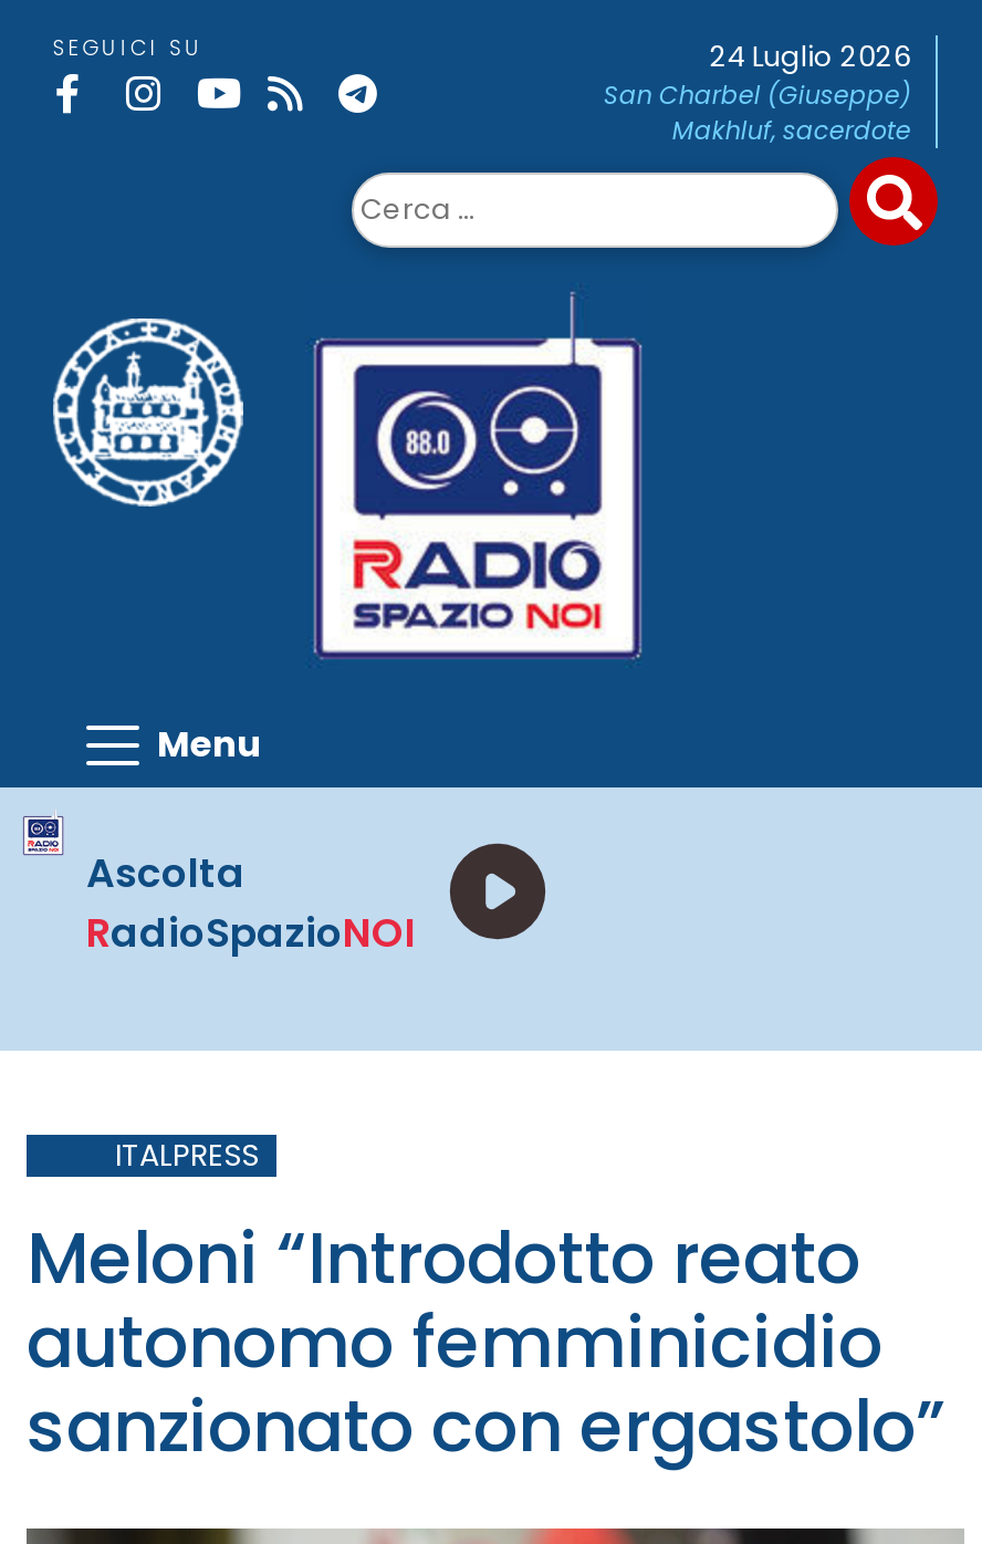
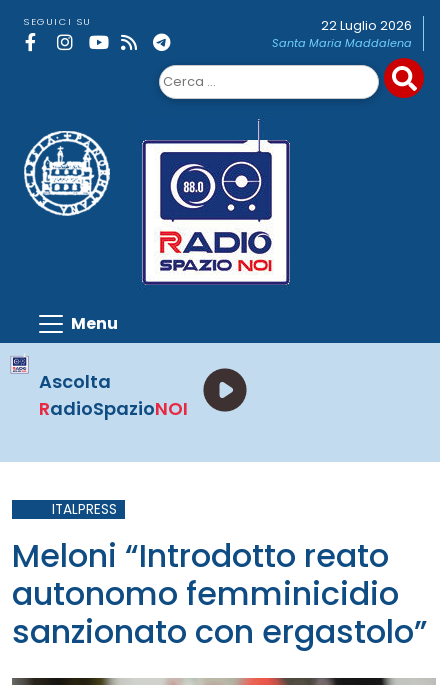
- 24 Luglio 2026
- San Charbel (Giuseppe)
- Makhluf, sacerdote
+ 22 Luglio 2026
+ Santa Maria Maddalena
